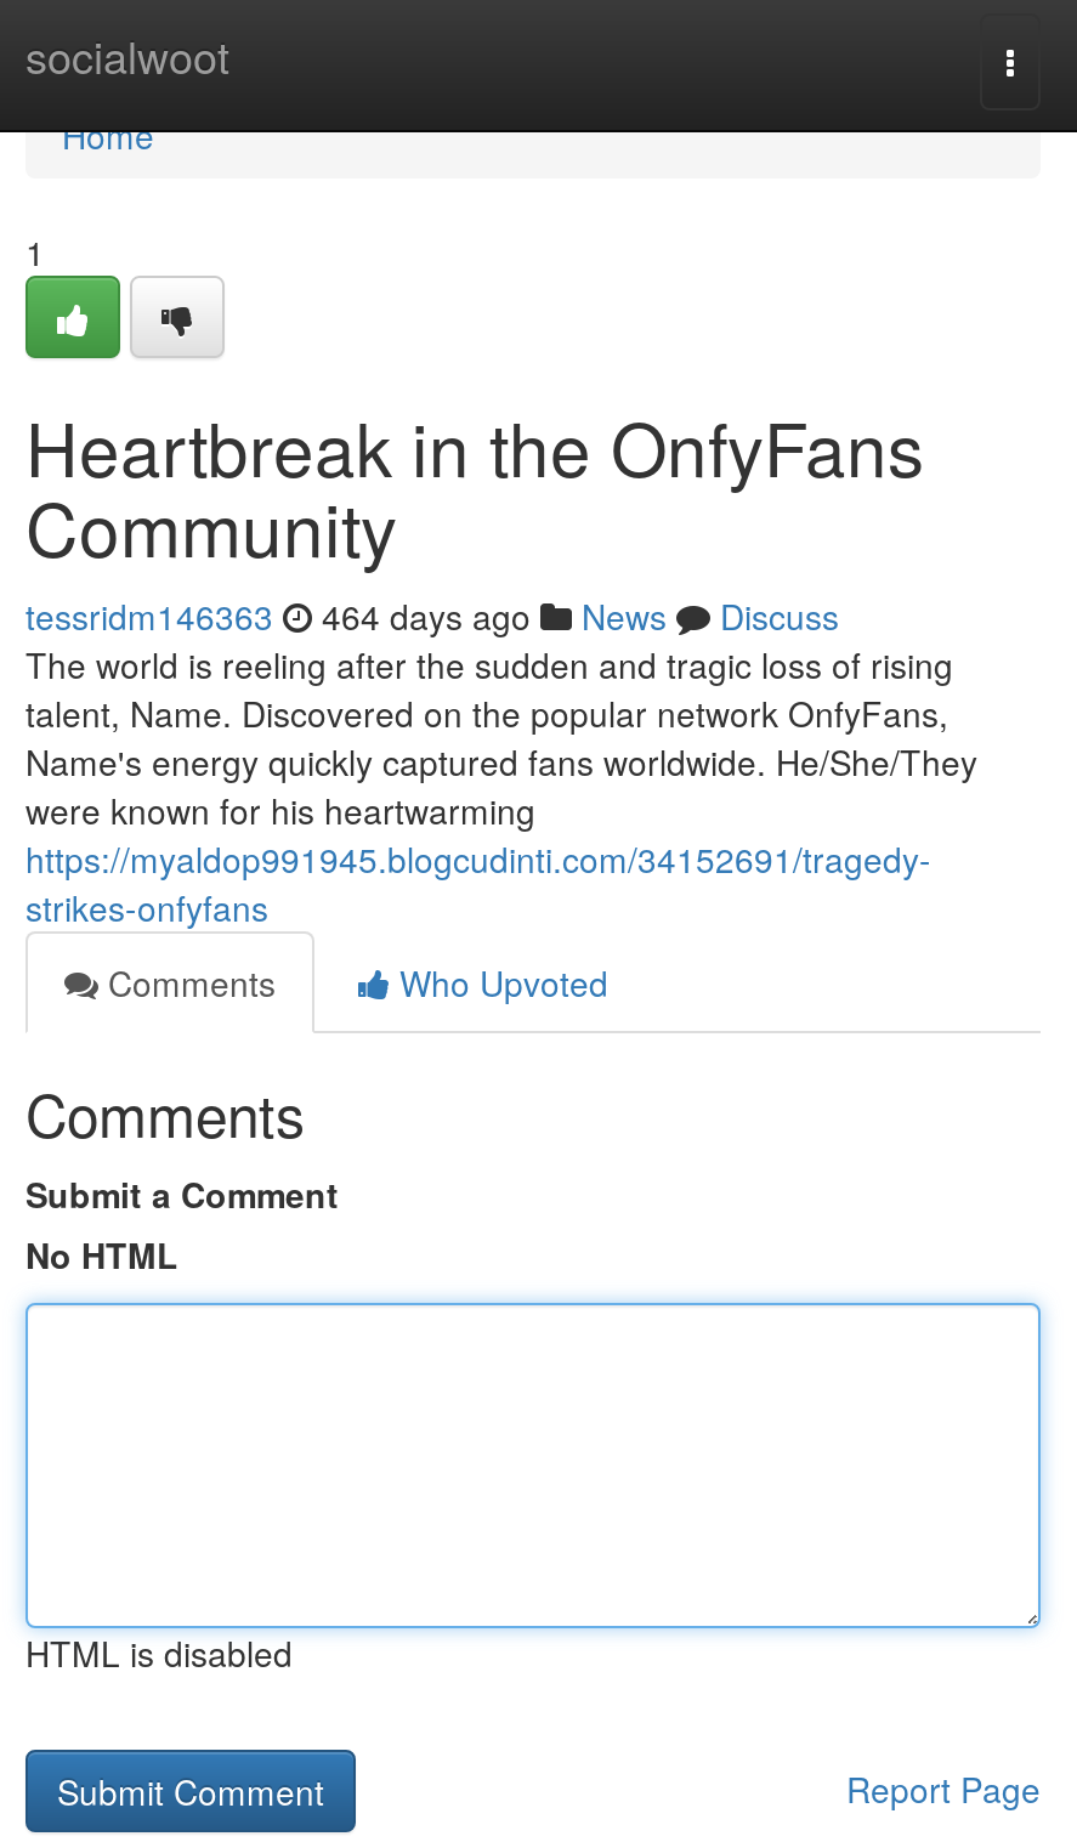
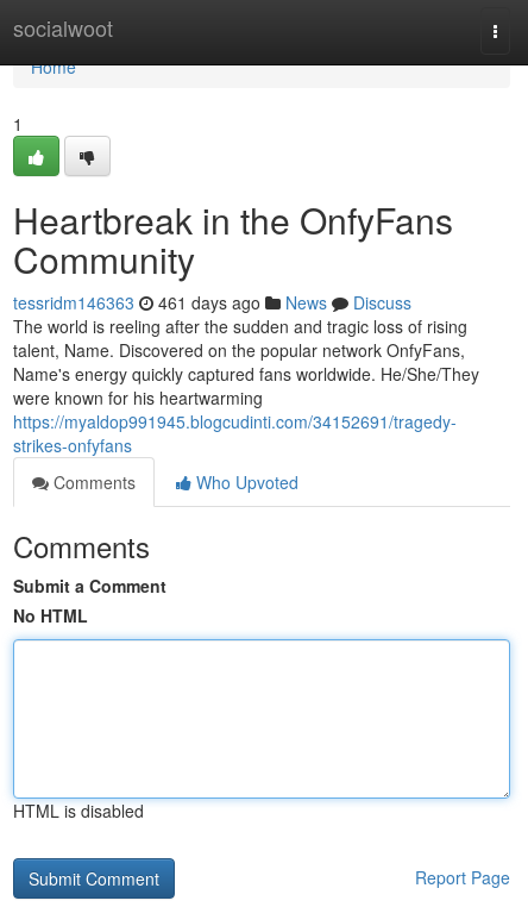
- tessridm146363 464 days ago News Discuss
+ tessridm146363 461 days ago News Discuss
